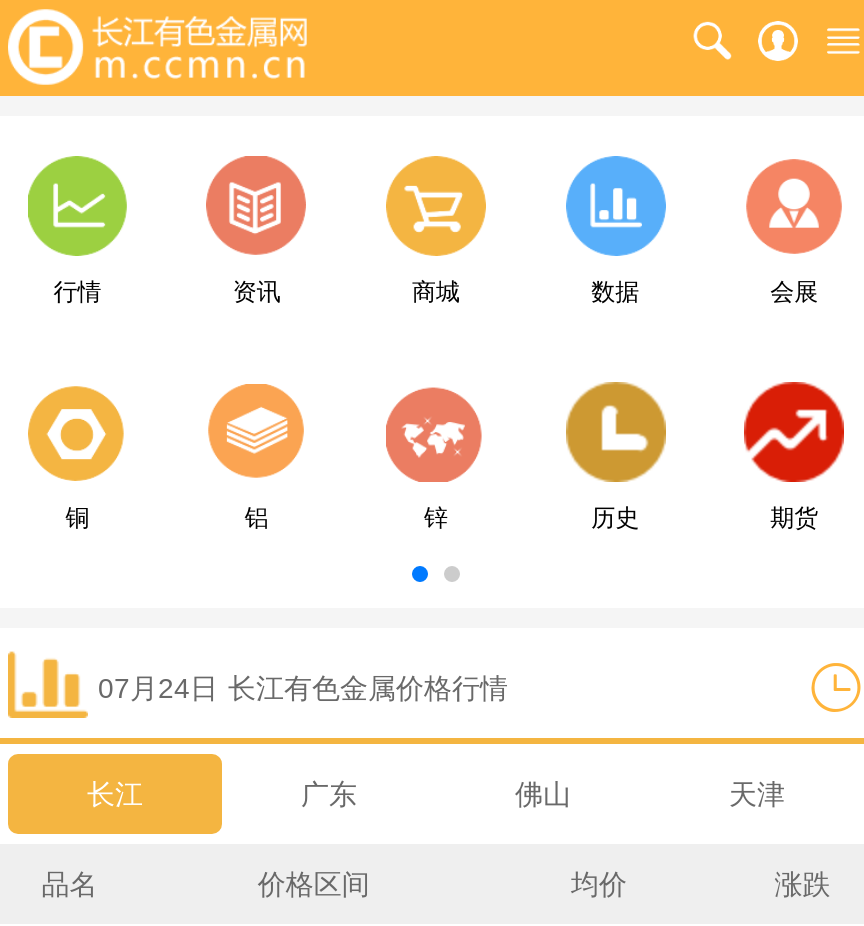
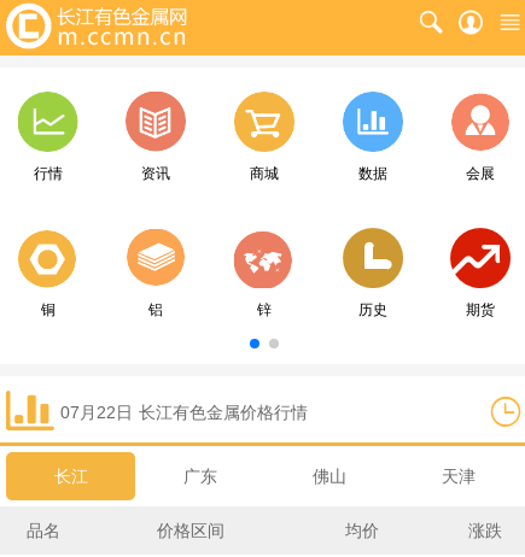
- 07月24日 长江有色金属价格行情
+ 07月22日 长江有色金属价格行情
